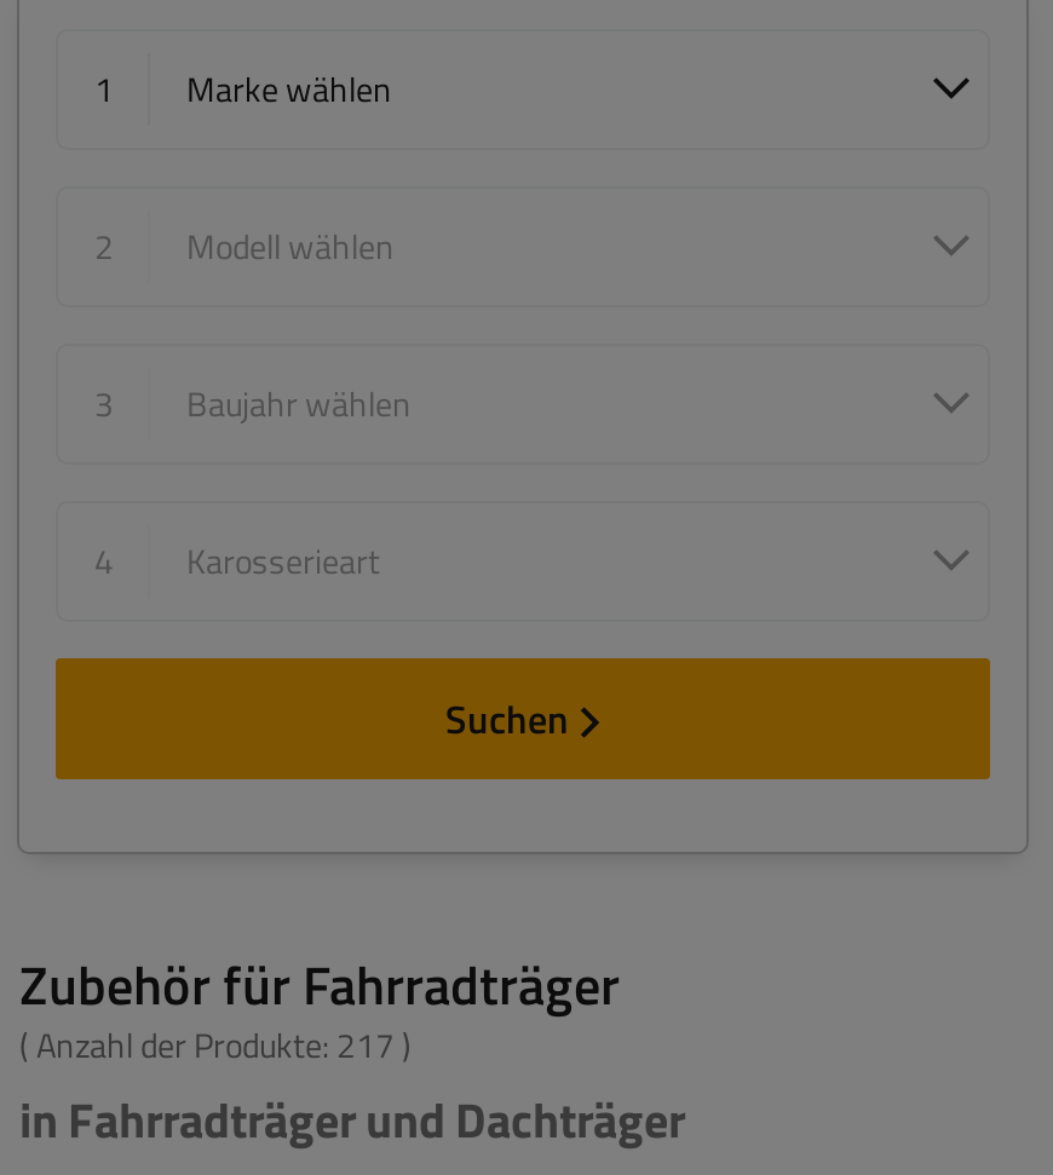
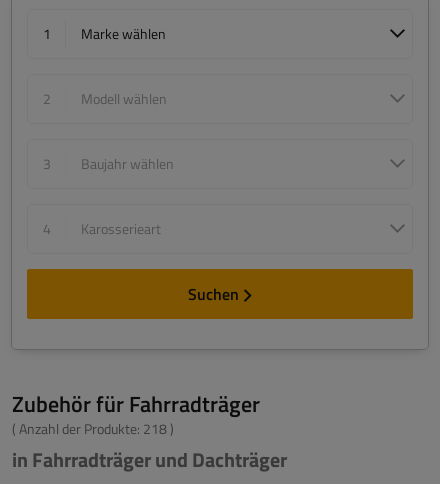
- ( Anzahl der Produkte: 217)
+ ( Anzahl der Produkte: 218)
